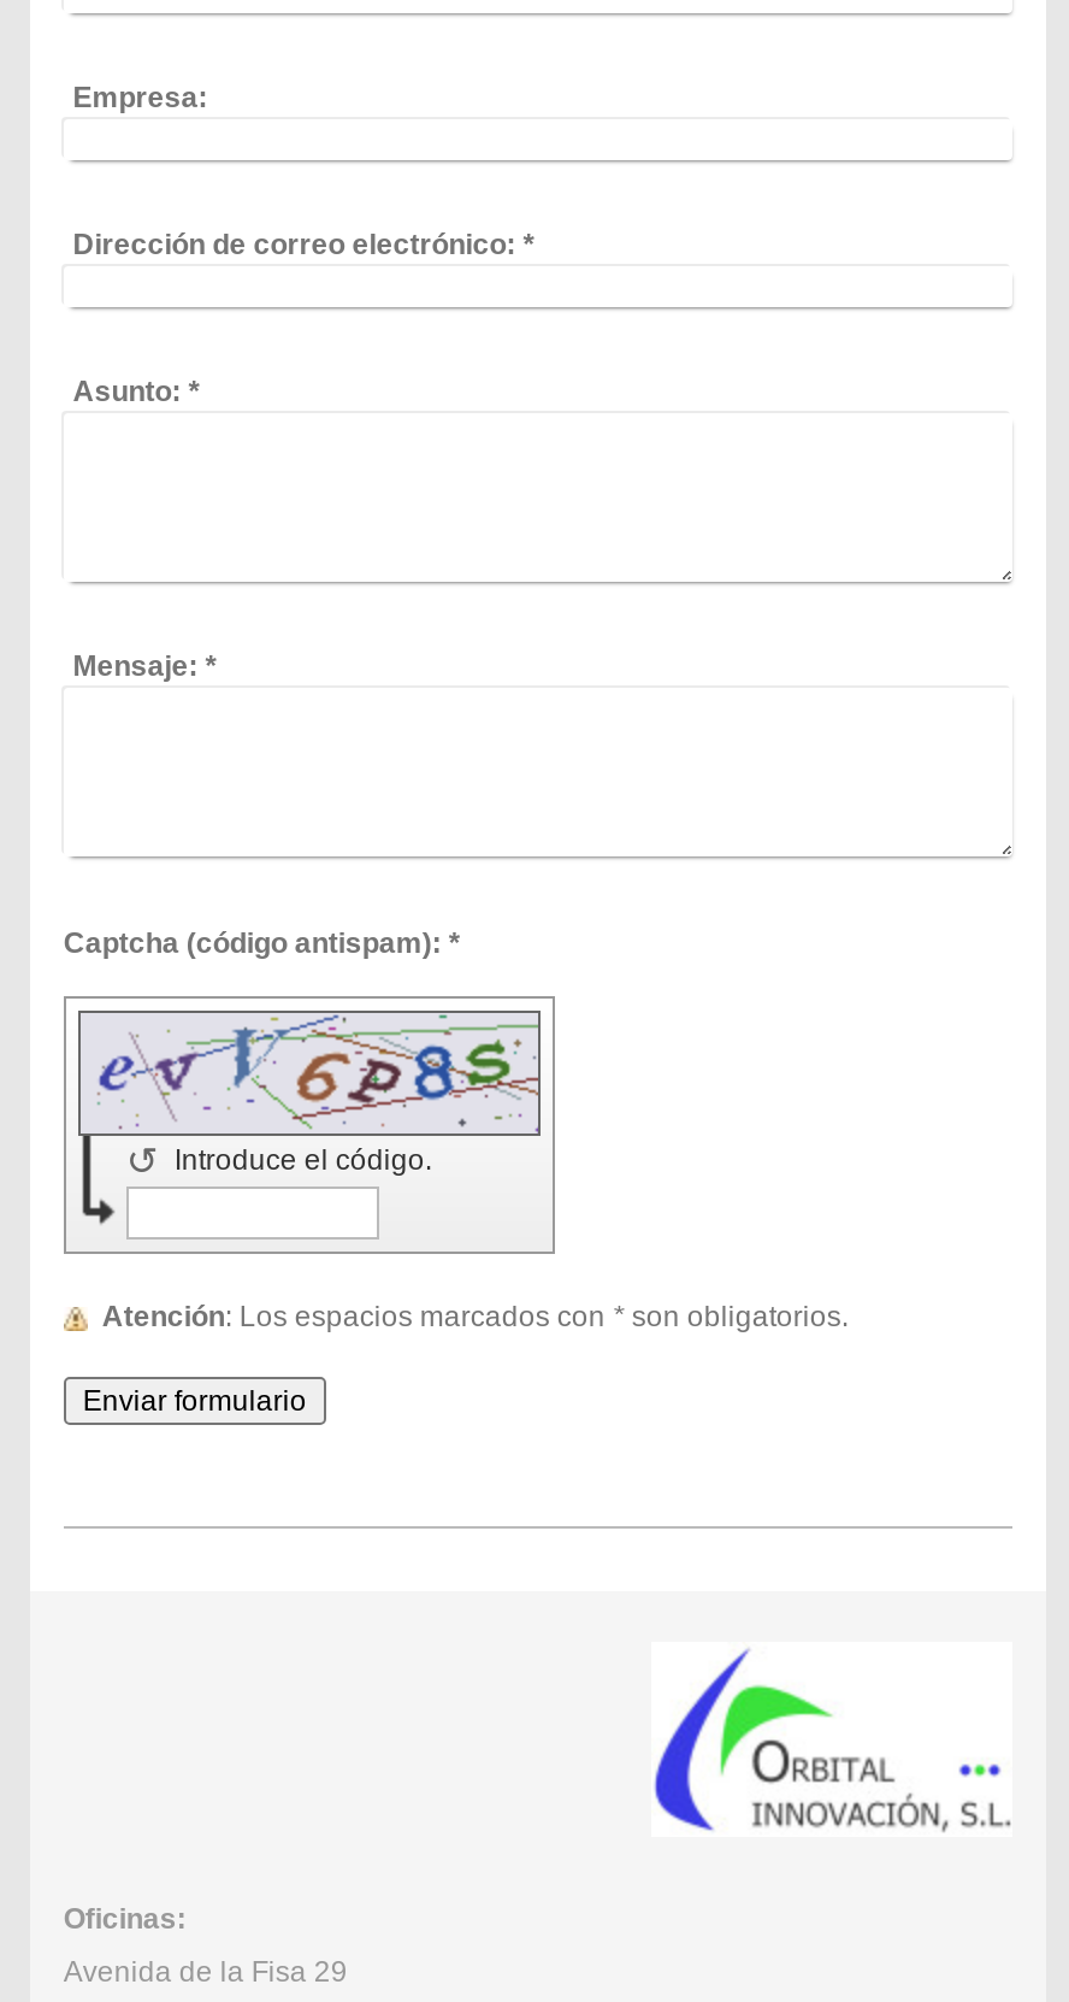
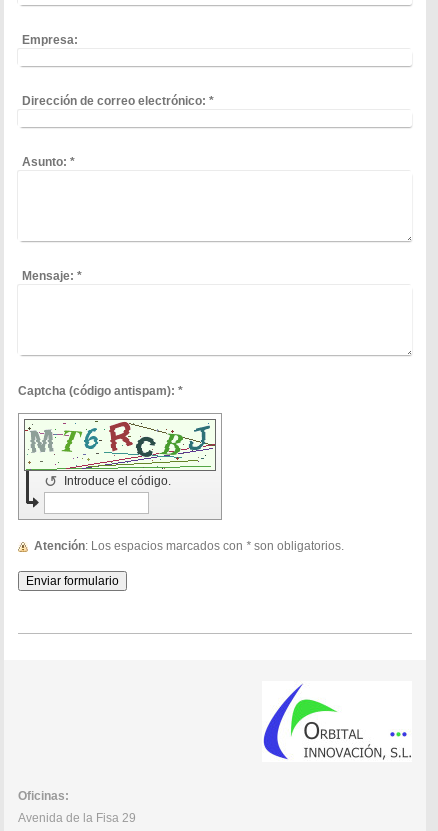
- [image]
+ [image]
